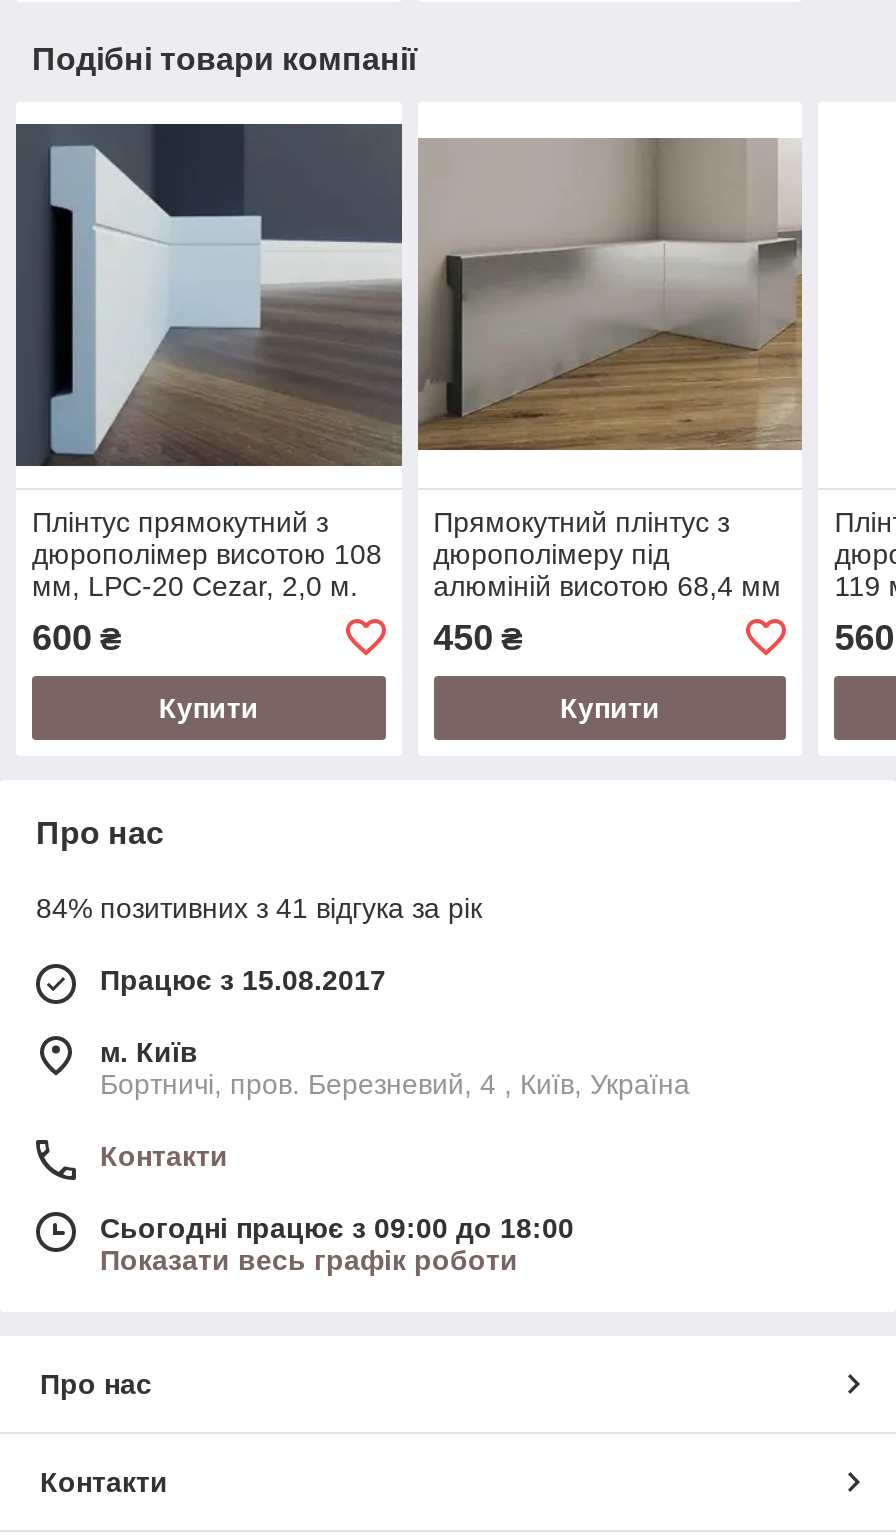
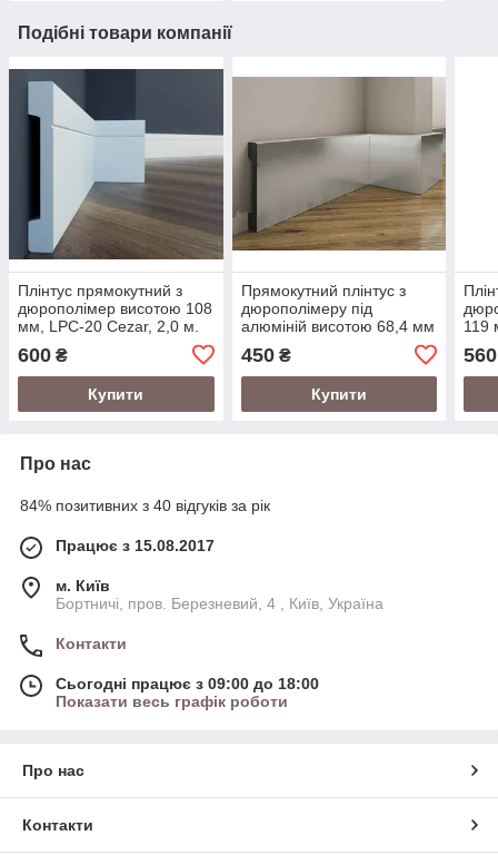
- 84% позитивних з 41 відгука за рік
+ 84% позитивних з 40 відгуків за рік
